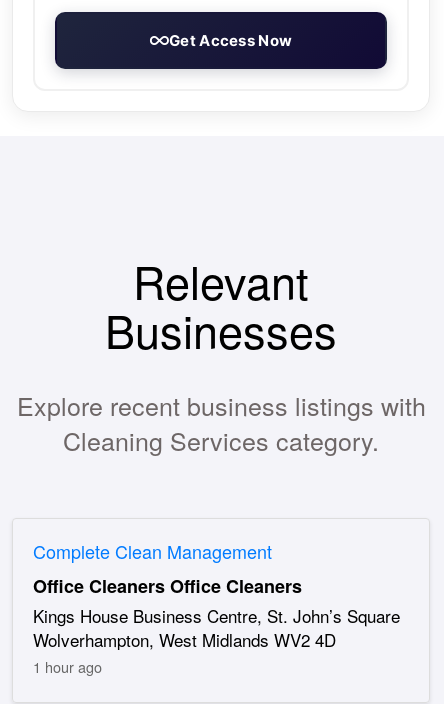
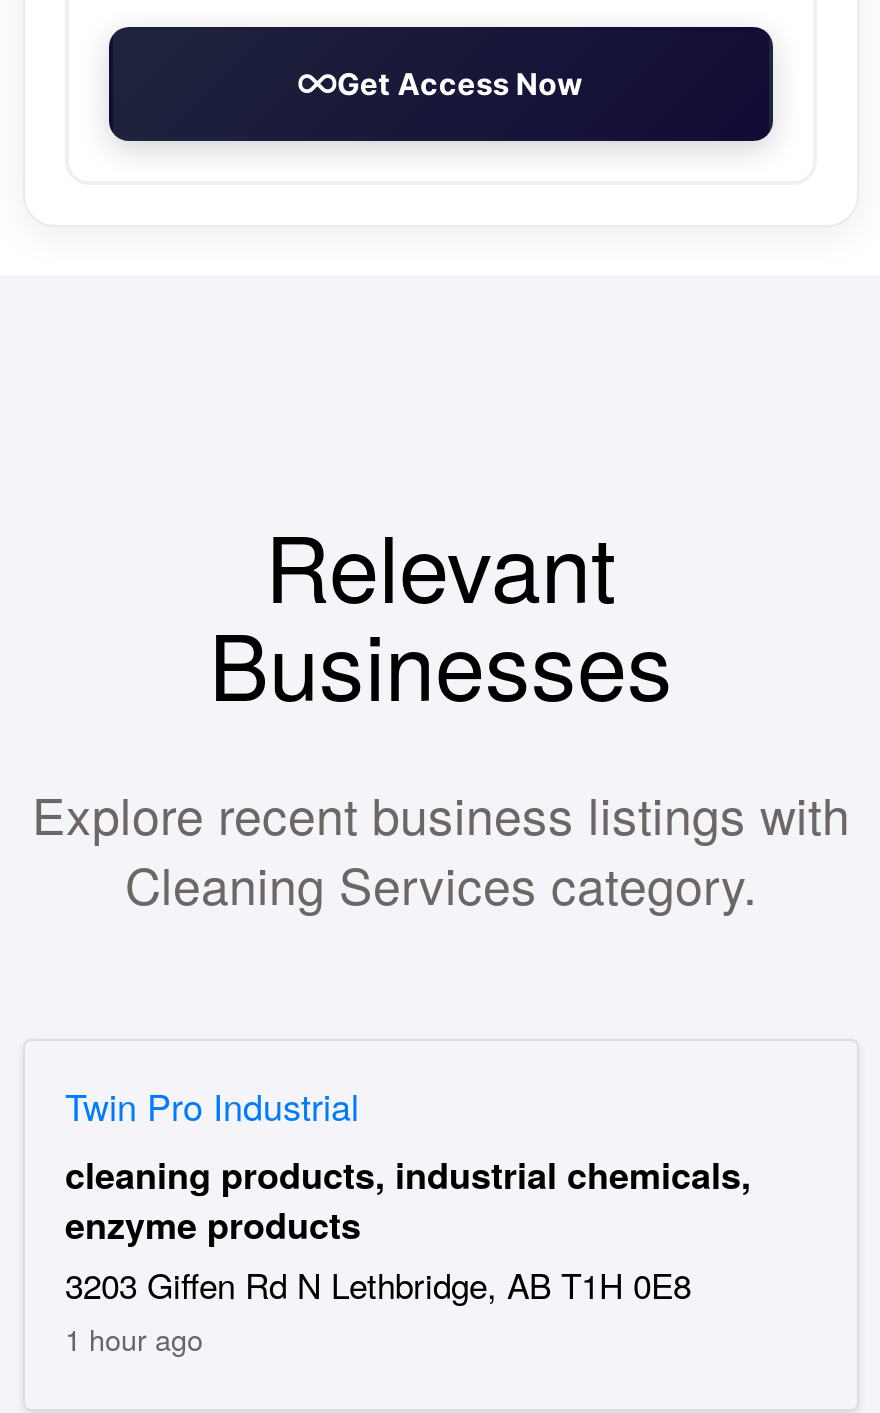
- Complete Clean Management
- Office Cleaners Office Cleaners
- Kings House Business Centre, St. John’s Square
- Wolverhampton, West Midlands WV2 4D
+ Twin Pro Industrial
+ cleaning products, industrial chemicals,
+ enzyme products
+ 3203 Giffen Rd N Lethbridge, AB T1H 0E8
